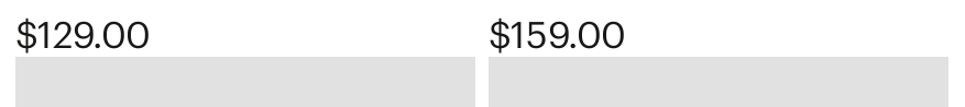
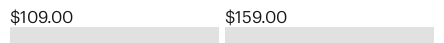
- $129.00
+ $109.00
